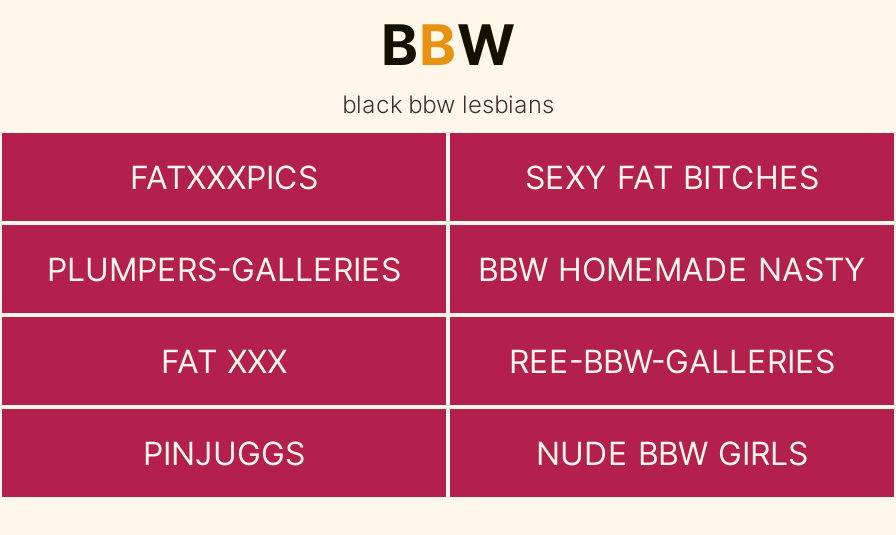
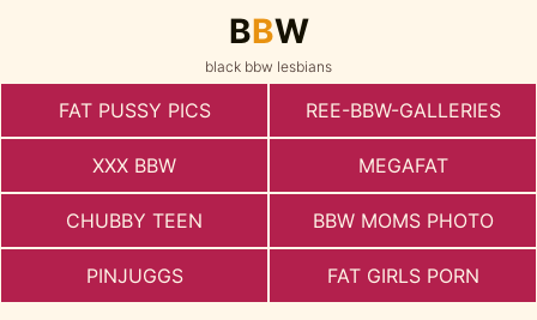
- FATXXXPICS
- SEXY FAT BITCHES
- PLUMPERS-GALLERIES
- BBW HOMEMADE NASTY
- FAT XXX
+ FAT PUSSY PICS

moved up: REE-BBW-GALLERIES

+ XXX BBW
+ MEGAFAT
+ CHUBBY TEEN
+ BBW MOMS PHOTO

- NUDE BBW GIRLS
+ FAT GIRLS PORN
